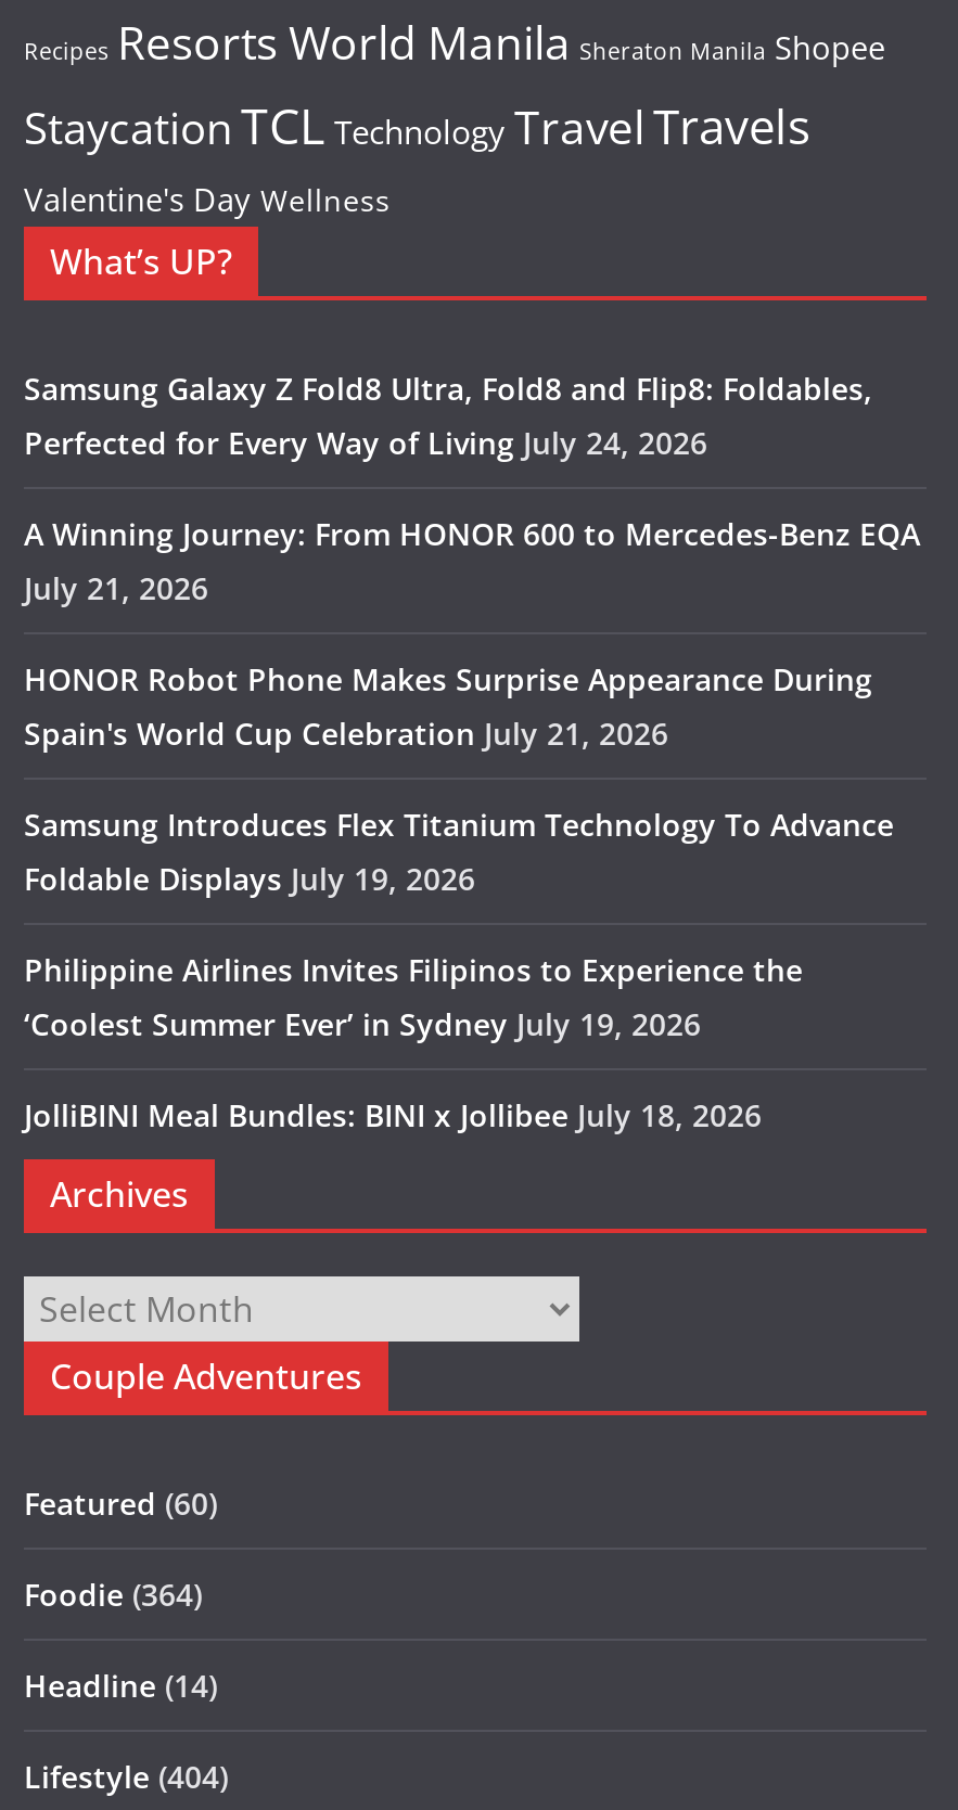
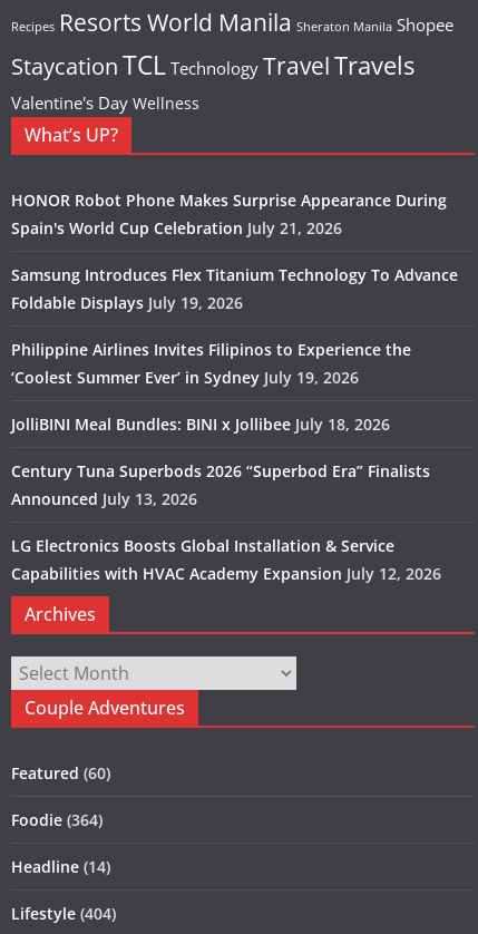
- Samsung Galaxy Z Fold8 Ultra, Fold8 and Flip8: Foldables,
- Perfected for Every Way of Living July 24, 2026
- A Winning Journey: From HONOR 600 to Mercedes-Benz EQA
- July 21, 2026

moved up: HONOR Robot Phone Makes Surprise Appearance During | Spain's World Cup Celebration July 21, 2026 | Samsung Introduces Flex Titanium Technology To Advance | Foldable Displays July 19, 2026 | Philippine Airlines Invites Filipinos to Experience the | ‘Coolest Summer Ever’ in Sydney July 19, 2026 | JolliBINI Meal Bundles: BINI x Jollibee July 18, 2026

+ Century Tuna Superbods 2026 “Superbod Era” Finalists
+ Announced July 13, 2026
+ LG Electronics Boosts Global Installation & Service
+ Capabilities with HVAC Academy Expansion July 12, 2026
